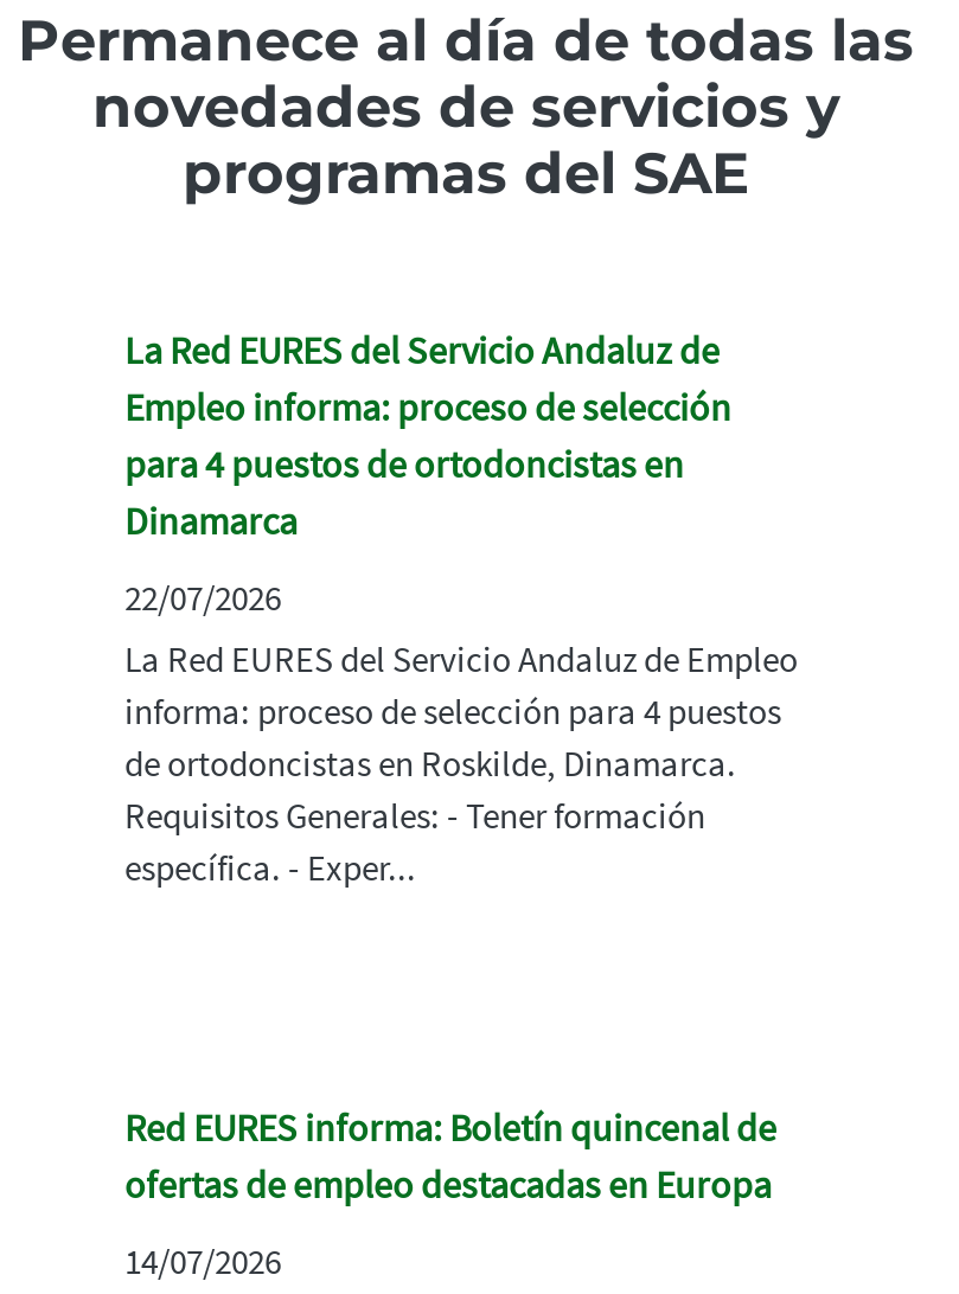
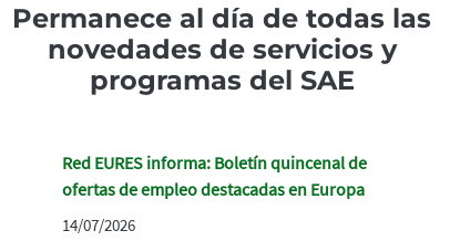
- La Red EURES del Servicio Andaluz de
- Empleo informa: proceso de selección
- para 4 puestos de ortodoncistas en
- Dinamarca
- 22/07/2026
- La Red EURES del Servicio Andaluz de Empleo
- informa: proceso de selección para 4 puestos
- de ortodoncistas en Roskilde, Dinamarca.
- Requisitos Generales: - Tener formación
- específica. - Exper...
